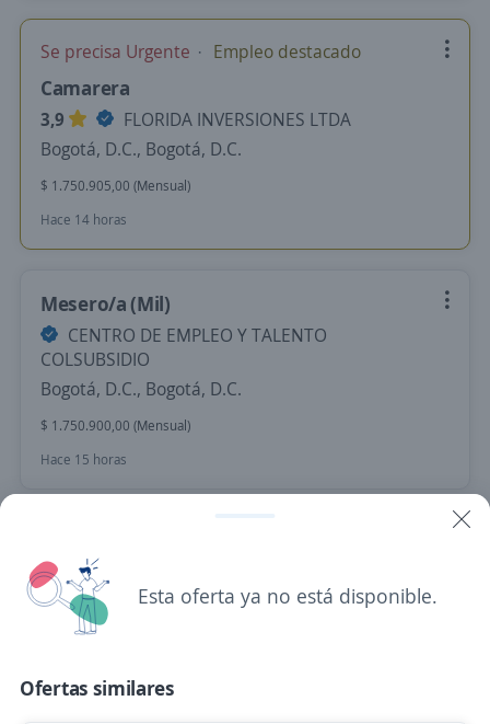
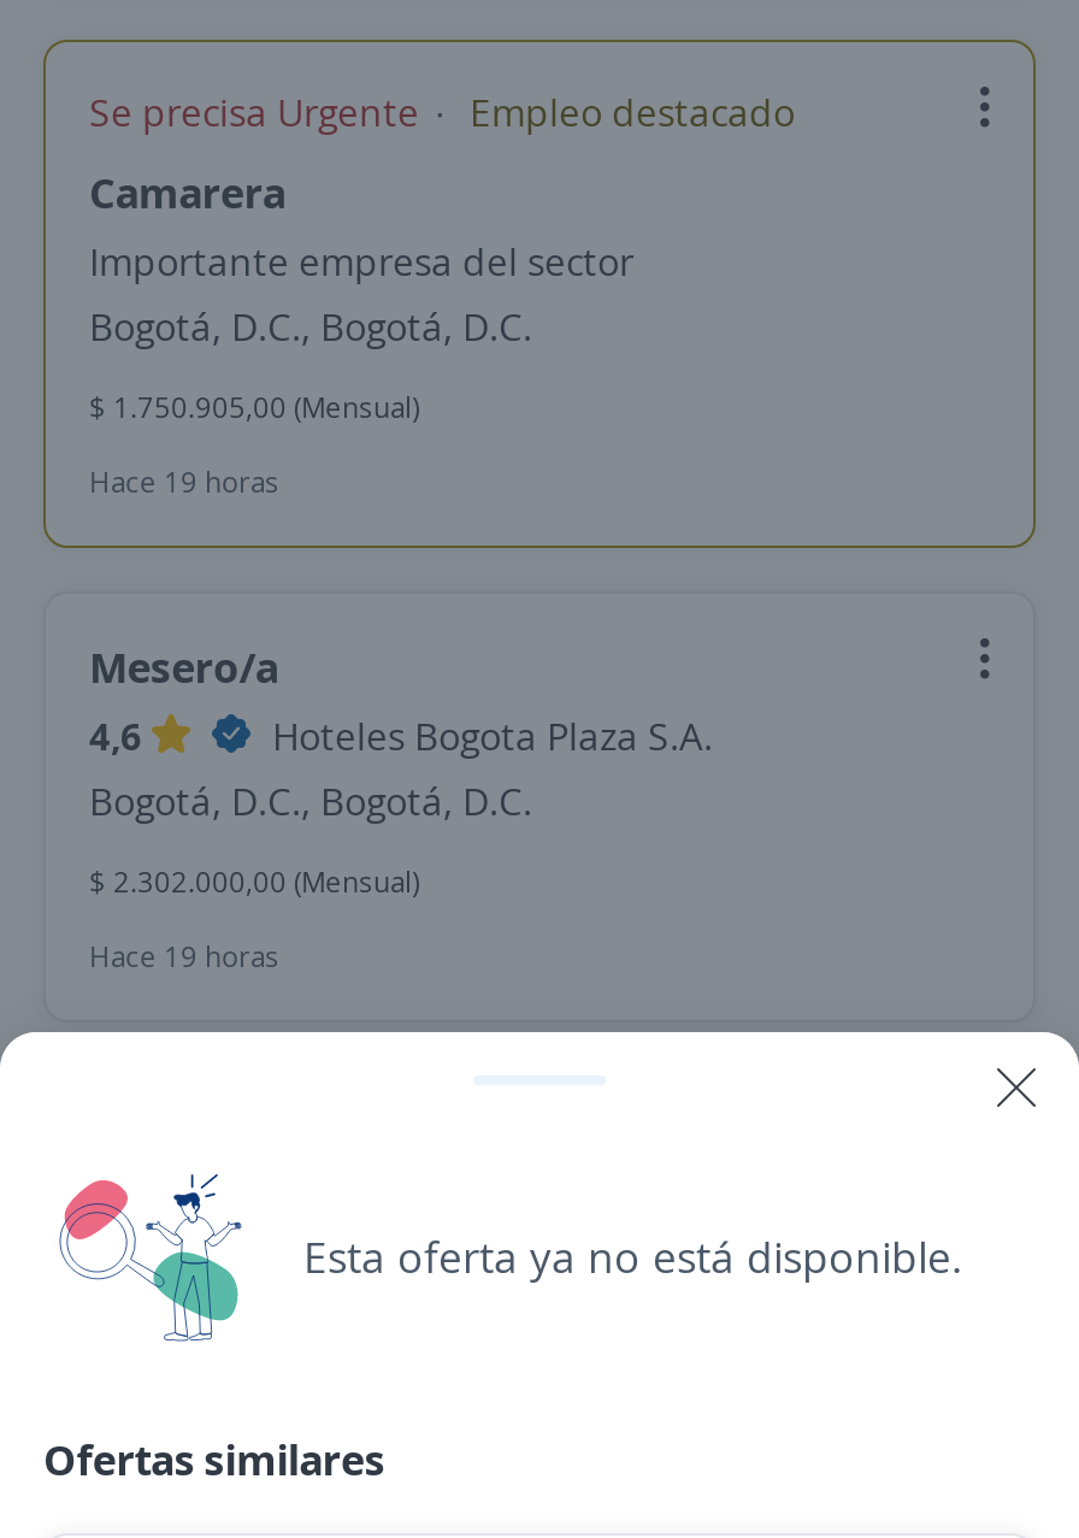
- 3,9
- FLORIDA INVERSIONES LTDA
+ Importante empresa del sector

- Hace 14 horas
+ Hace 19 horas

- Mesero/a (Mil)
- CENTRO DE EMPLEO Y TALENTO
- COLSUBSIDIO
+ Mesero/a
+ 4,6
+ Hoteles Bogota Plaza S.A.

- $ 1.750.900,00 (Mensual)
+ $ 2.302.000,00 (Mensual)

- Hace 15 horas
+ Hace 19 horas
